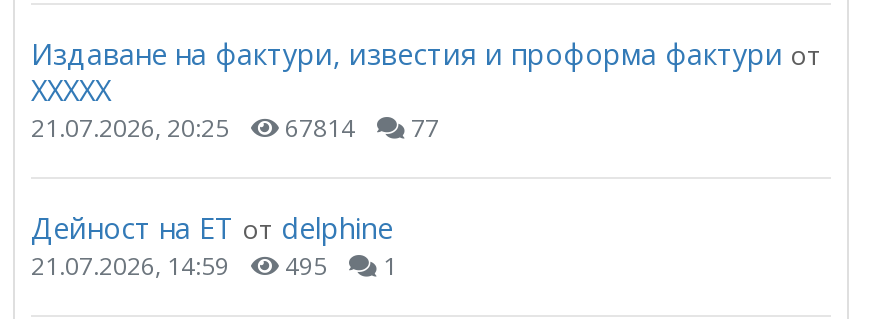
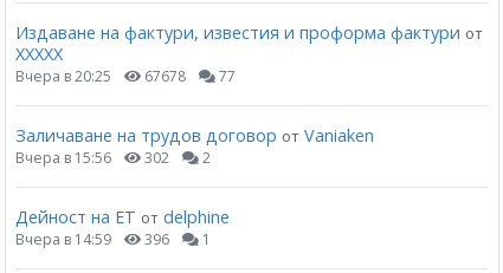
- 21.07.2026, 20:25
- 67814
+ Вчера в 20:25
+ 67678

+ Заличаване на трудов договор от Vaniaken
+ Вчера в 15:56
+ 302
+ 2

- 21.07.2026, 14:59
- 495
+ Вчера в 14:59
+ 396
